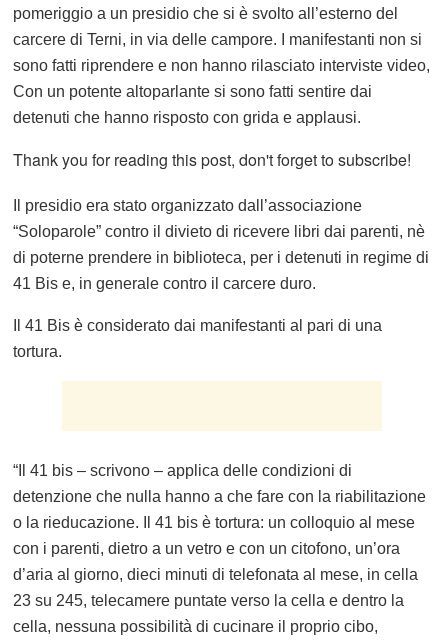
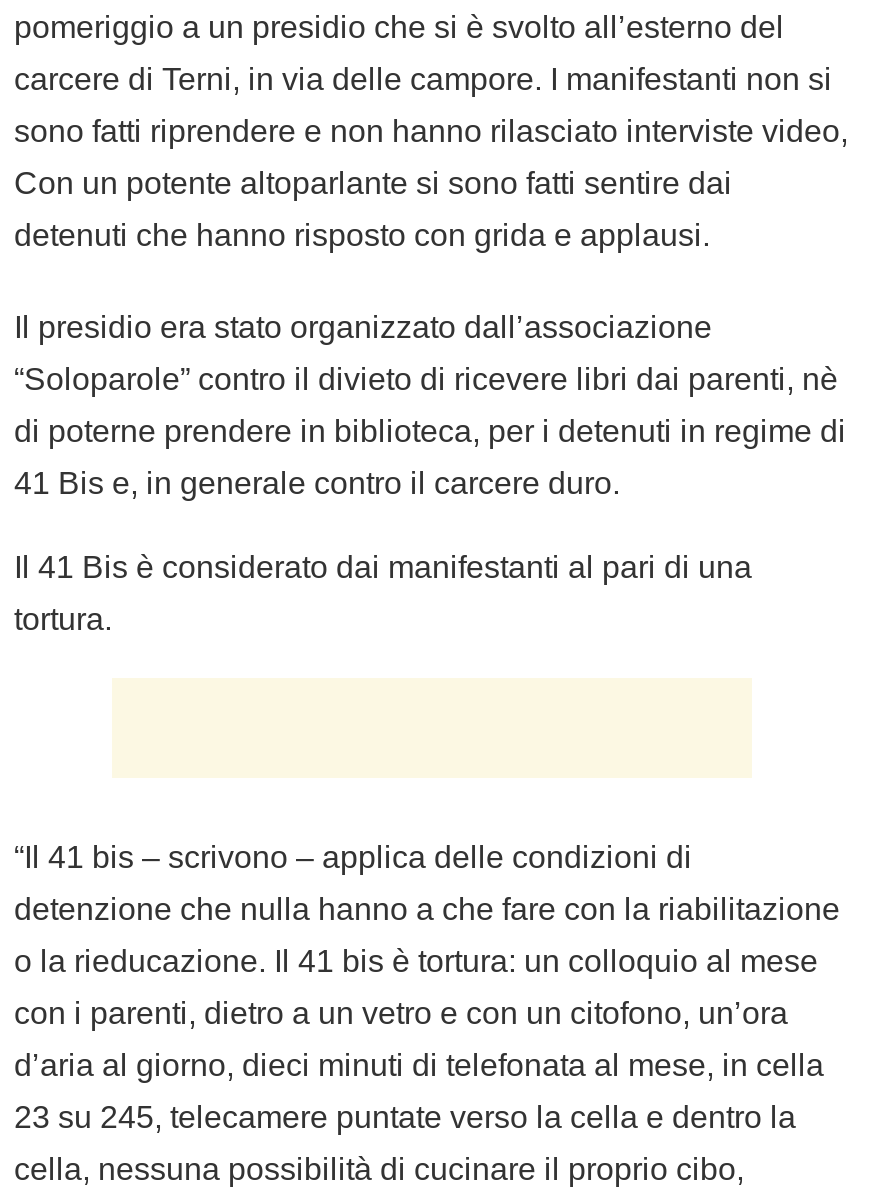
- Thank you for reading this post, don't forget to subscribe!
